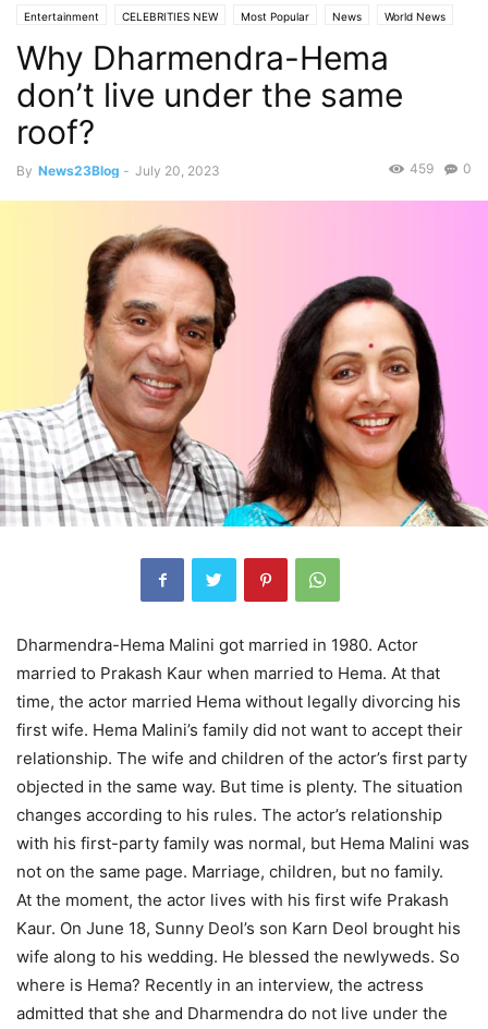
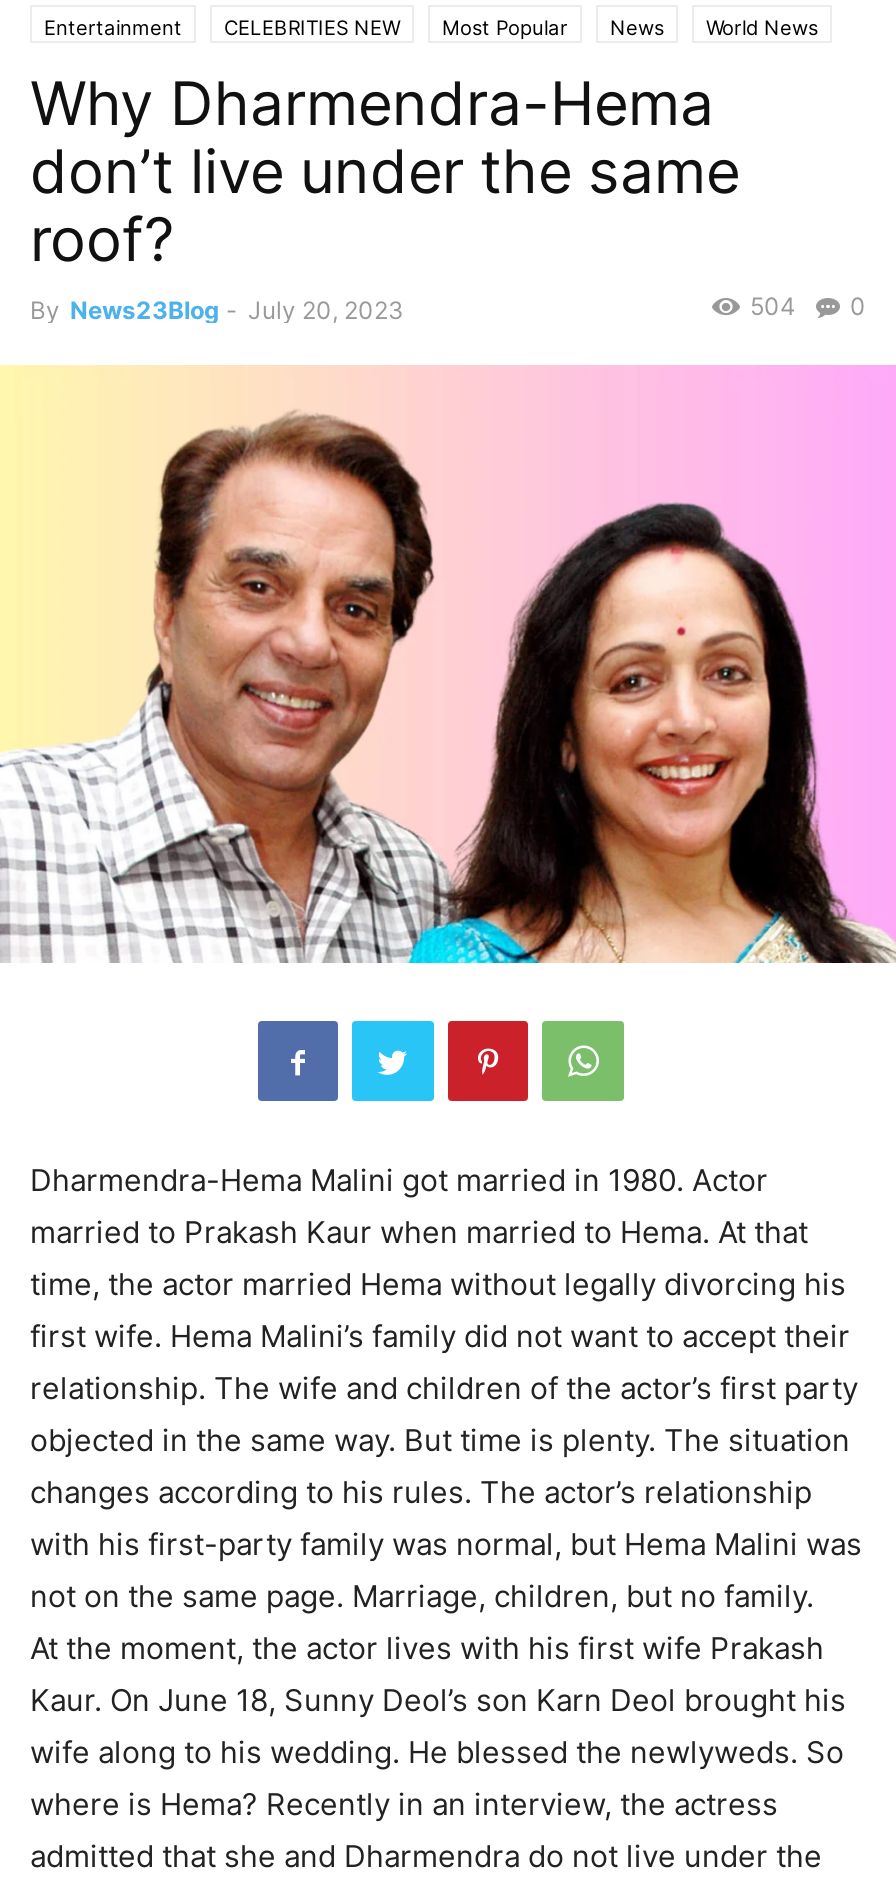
- 459 0
+ 504 0
